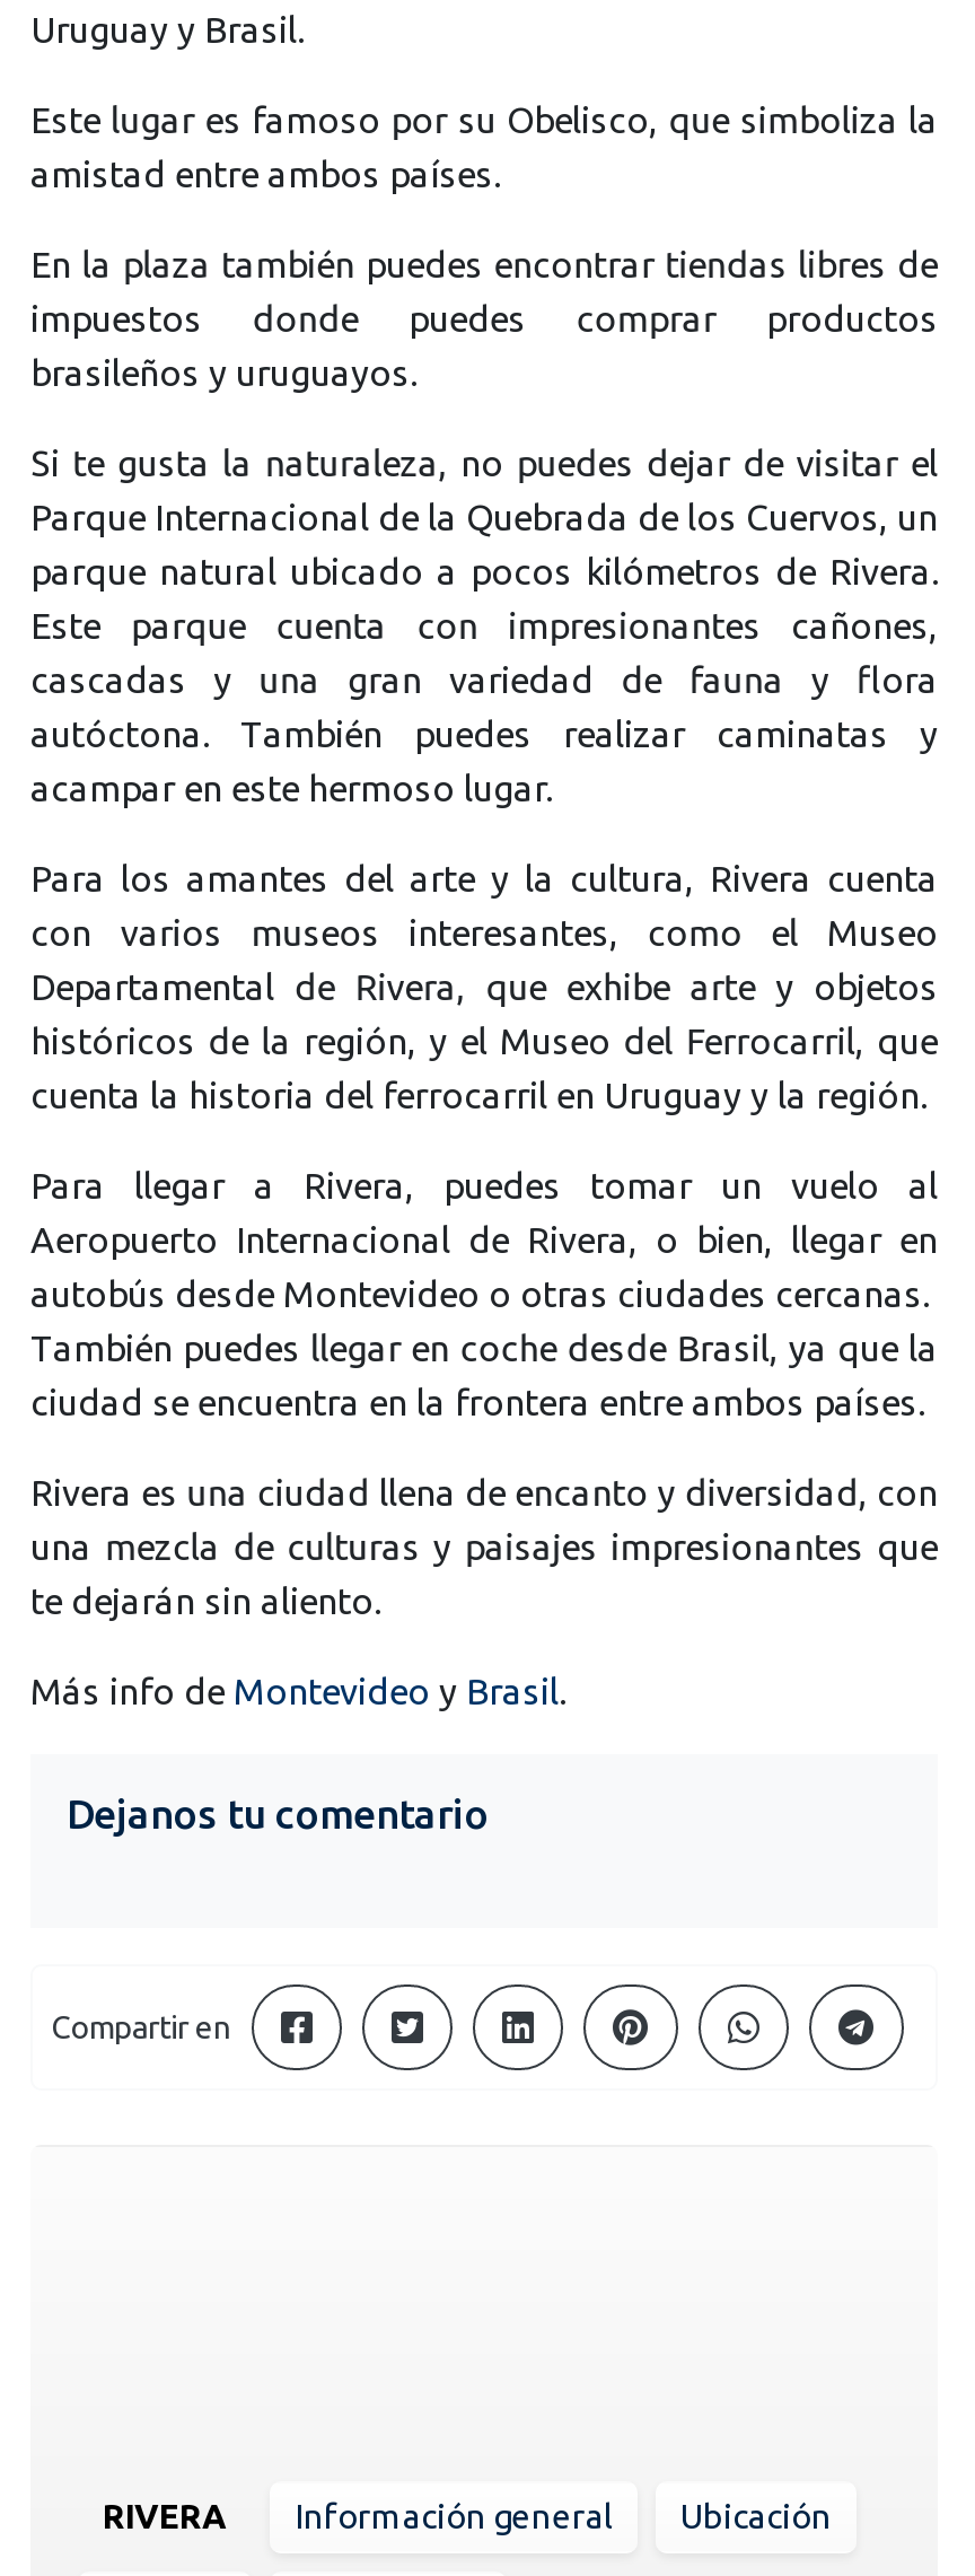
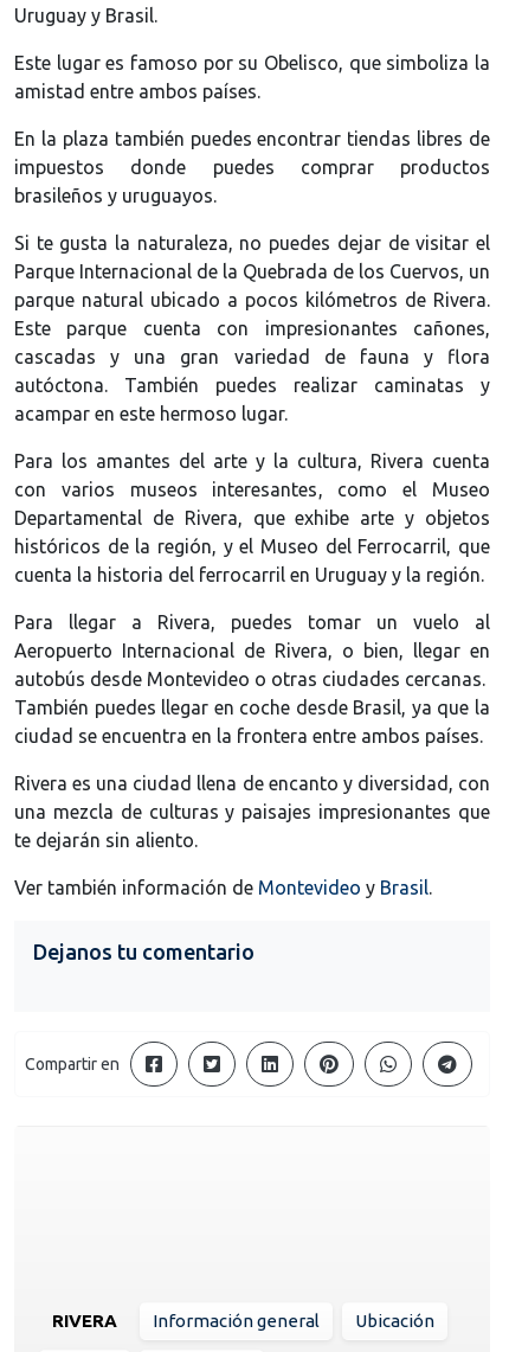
- Más info de Montevideo y Brasil.
+ Ver también información de Montevideo y Brasil.
